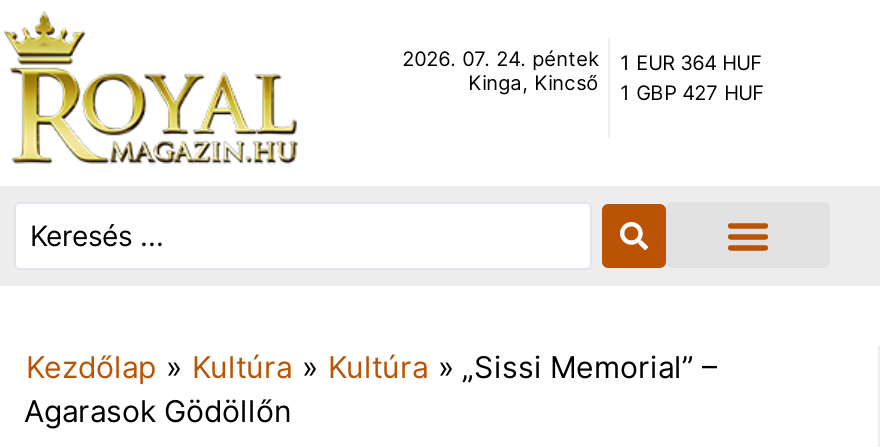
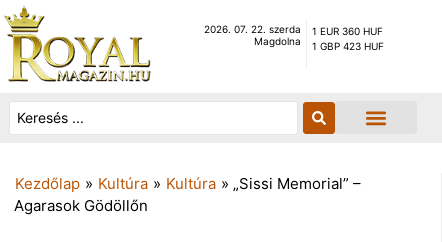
- 2026. 07. 24. péntek
- Kinga, Kincső
+ 2026. 07. 22. szerda
+ Magdolna

- 1 EUR 364 HUF
- 1 GBP 427 HUF
+ 1 EUR 360 HUF
+ 1 GBP 423 HUF
